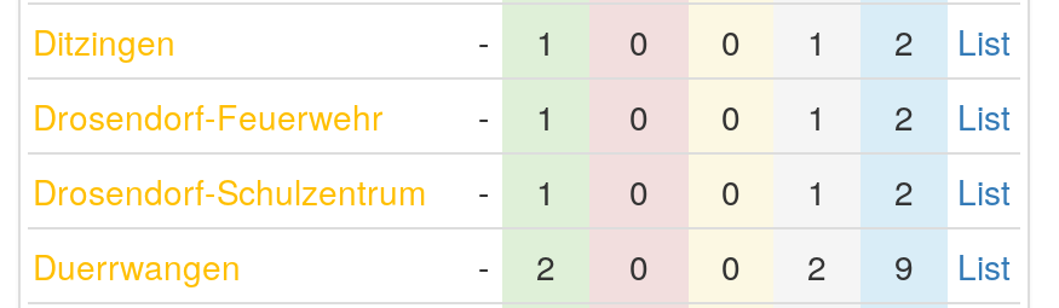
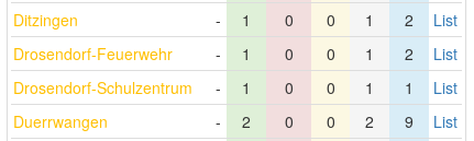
- 2
+ 1
